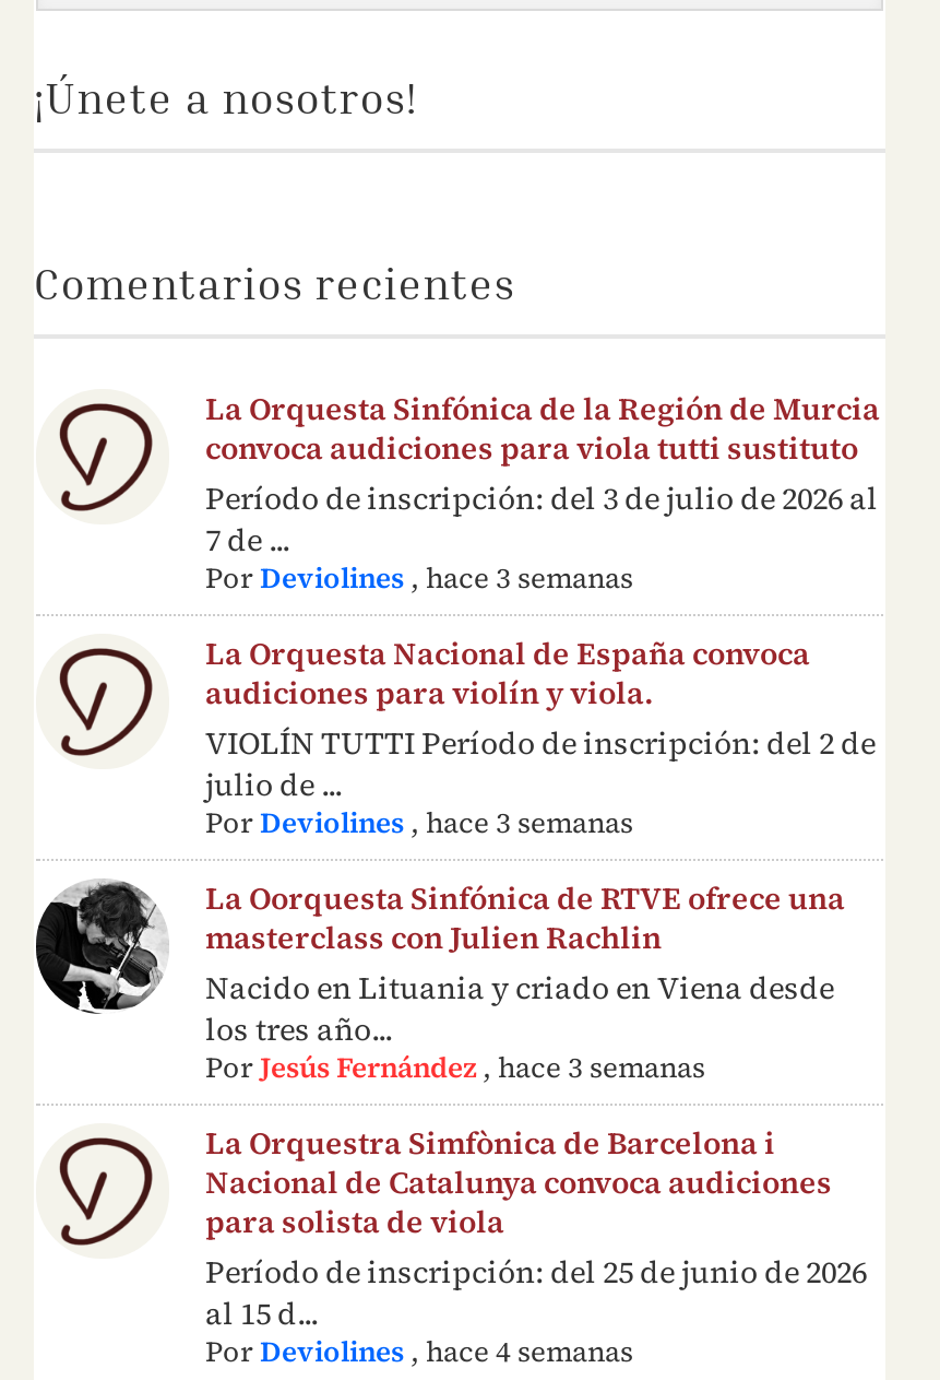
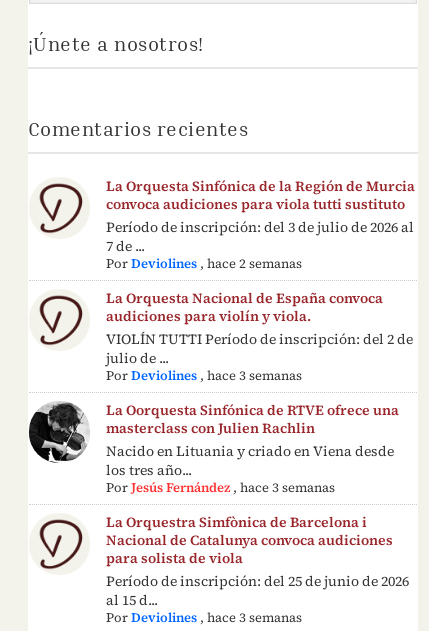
- Por Deviolines, hace 3 semanas
+ Por Deviolines, hace 2 semanas

- Por Deviolines, hace 4 semanas
+ Por Deviolines, hace 3 semanas
